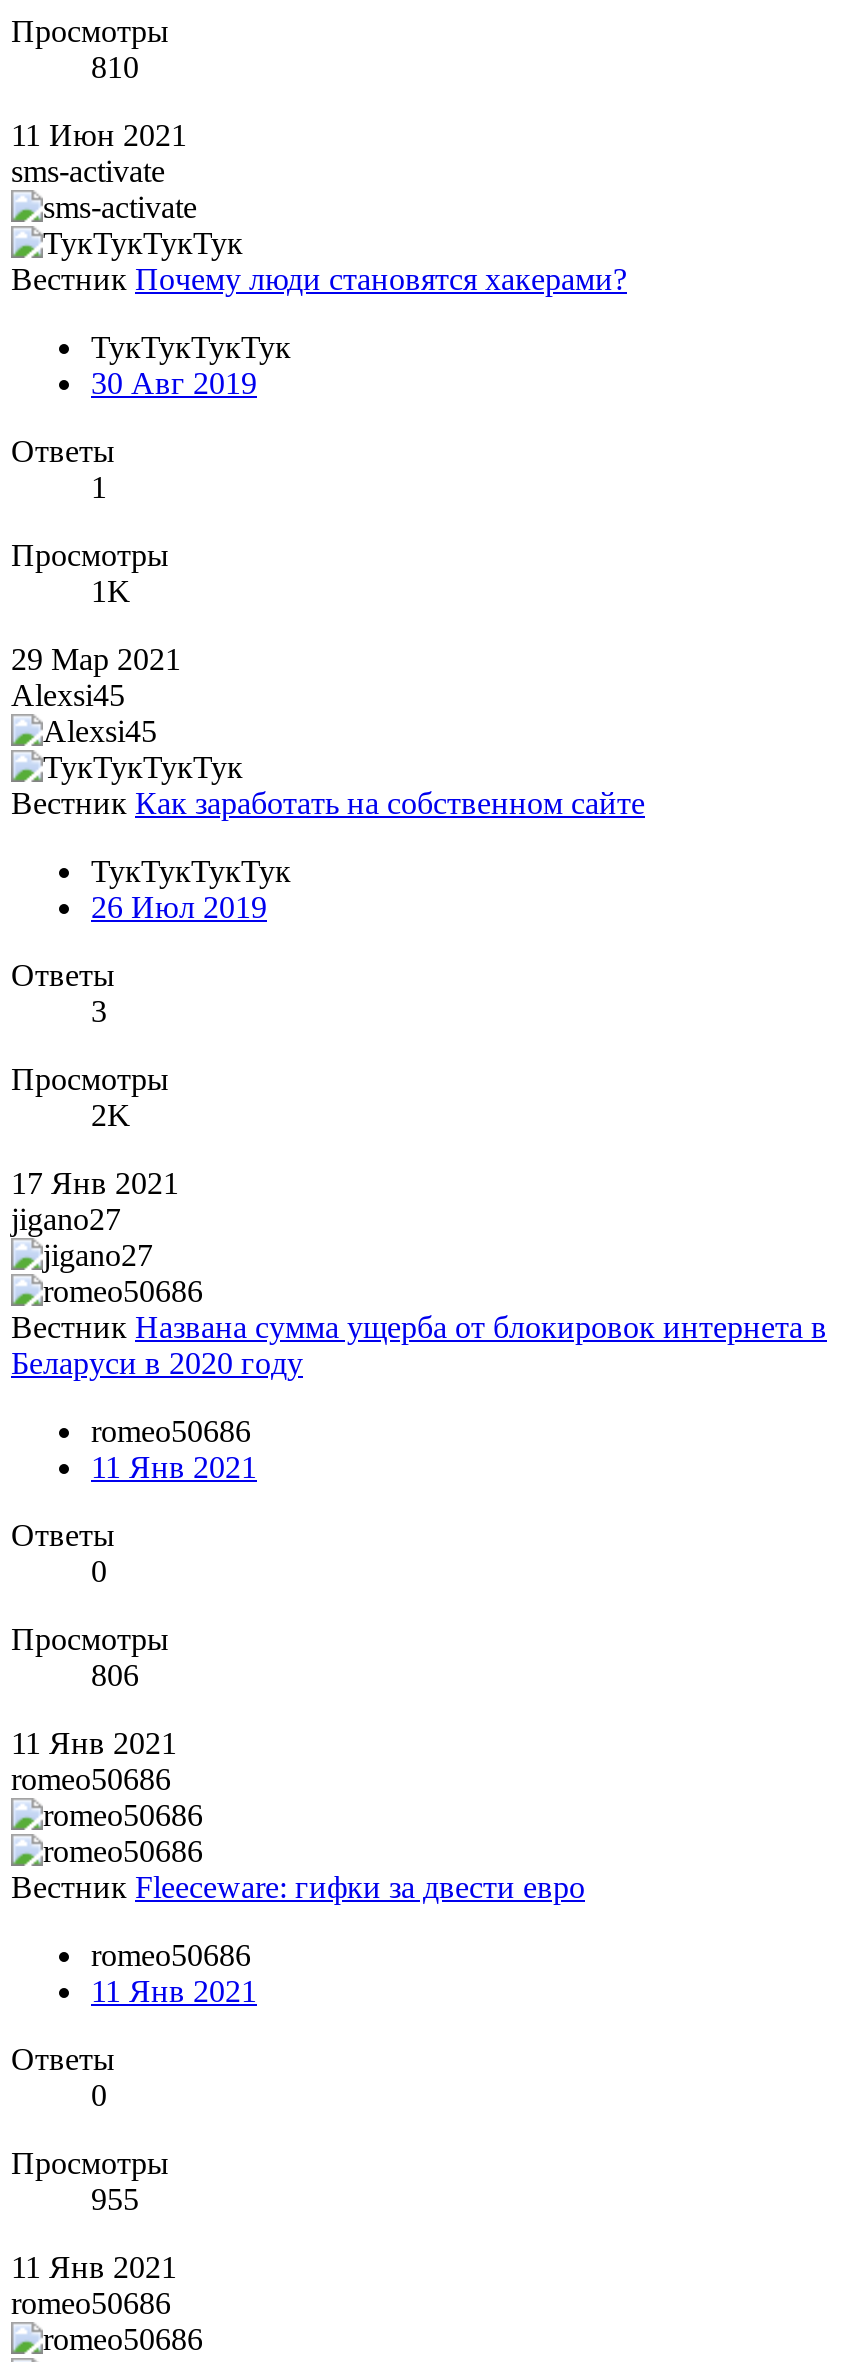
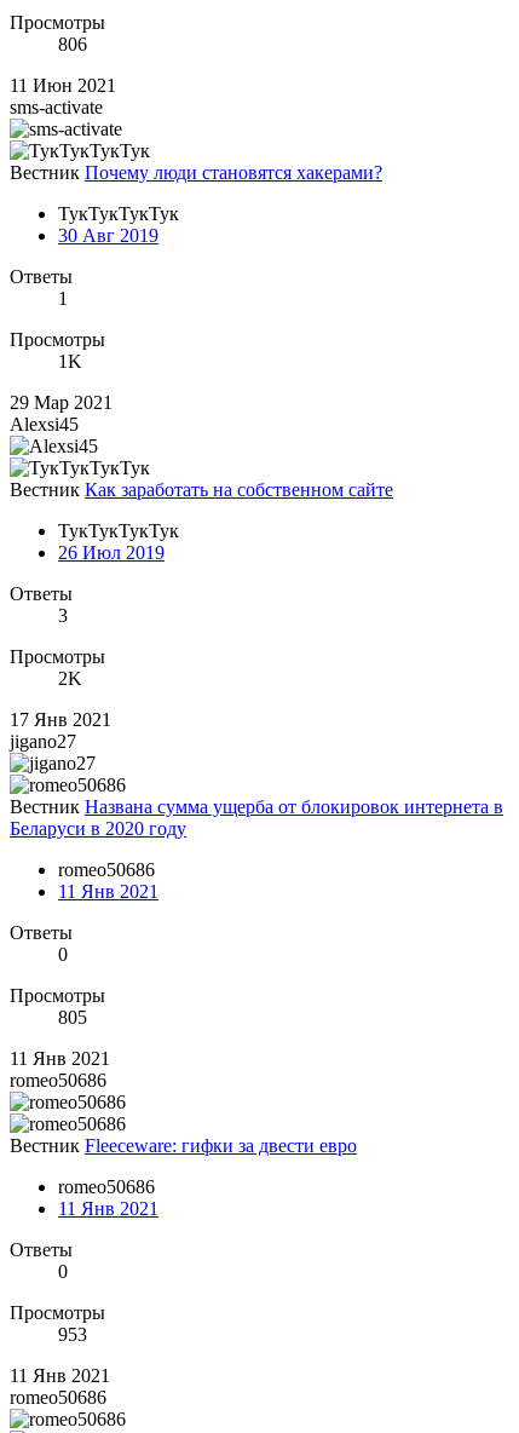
- 810
+ 806

- 806
+ 805

- 955
+ 953
